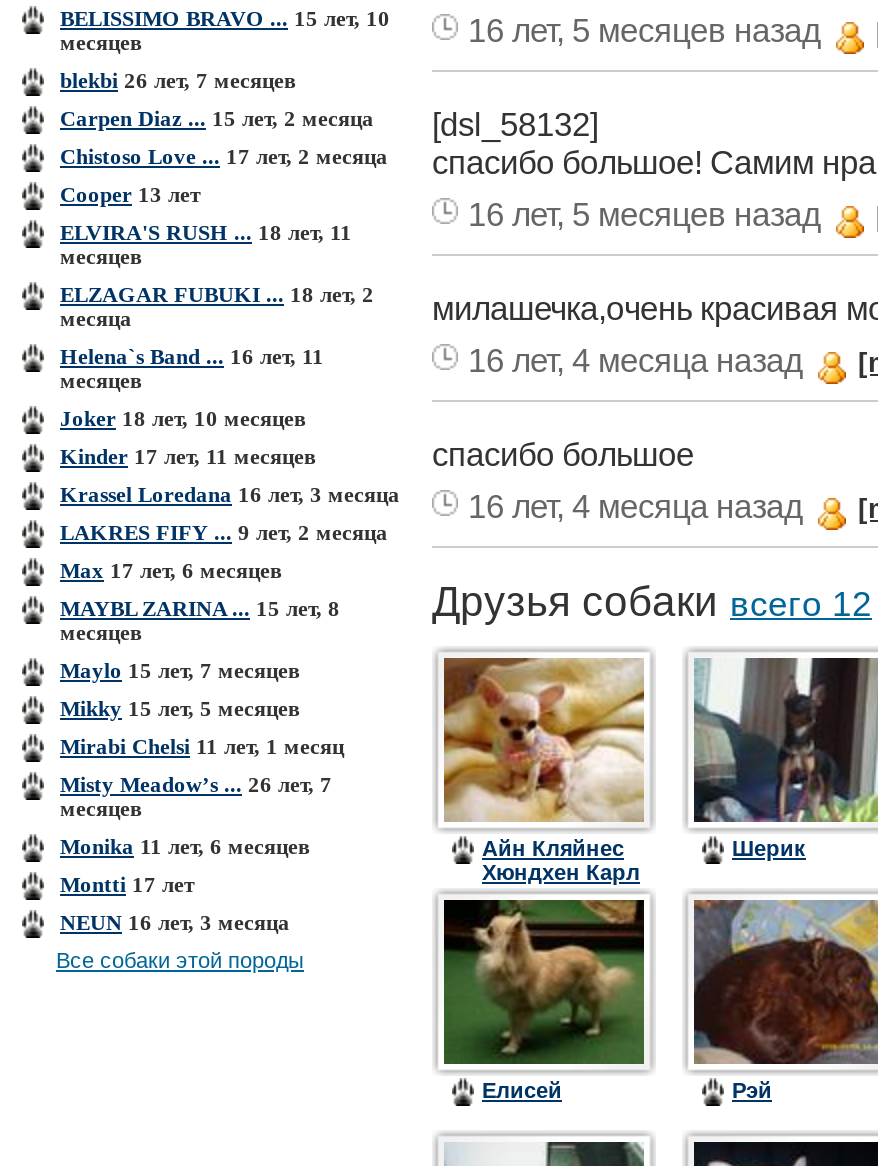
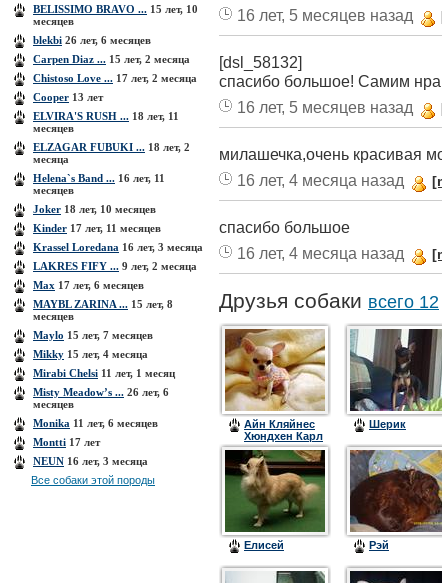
- blekbi 26 лет, 7 месяцев
+ blekbi 26 лет, 6 месяцев

- Mikky 15 лет, 5 месяцев
+ Mikky 15 лет, 4 месяца

- Misty Meadow’s ... 26 лет, 7
+ Misty Meadow’s ... 26 лет, 6
